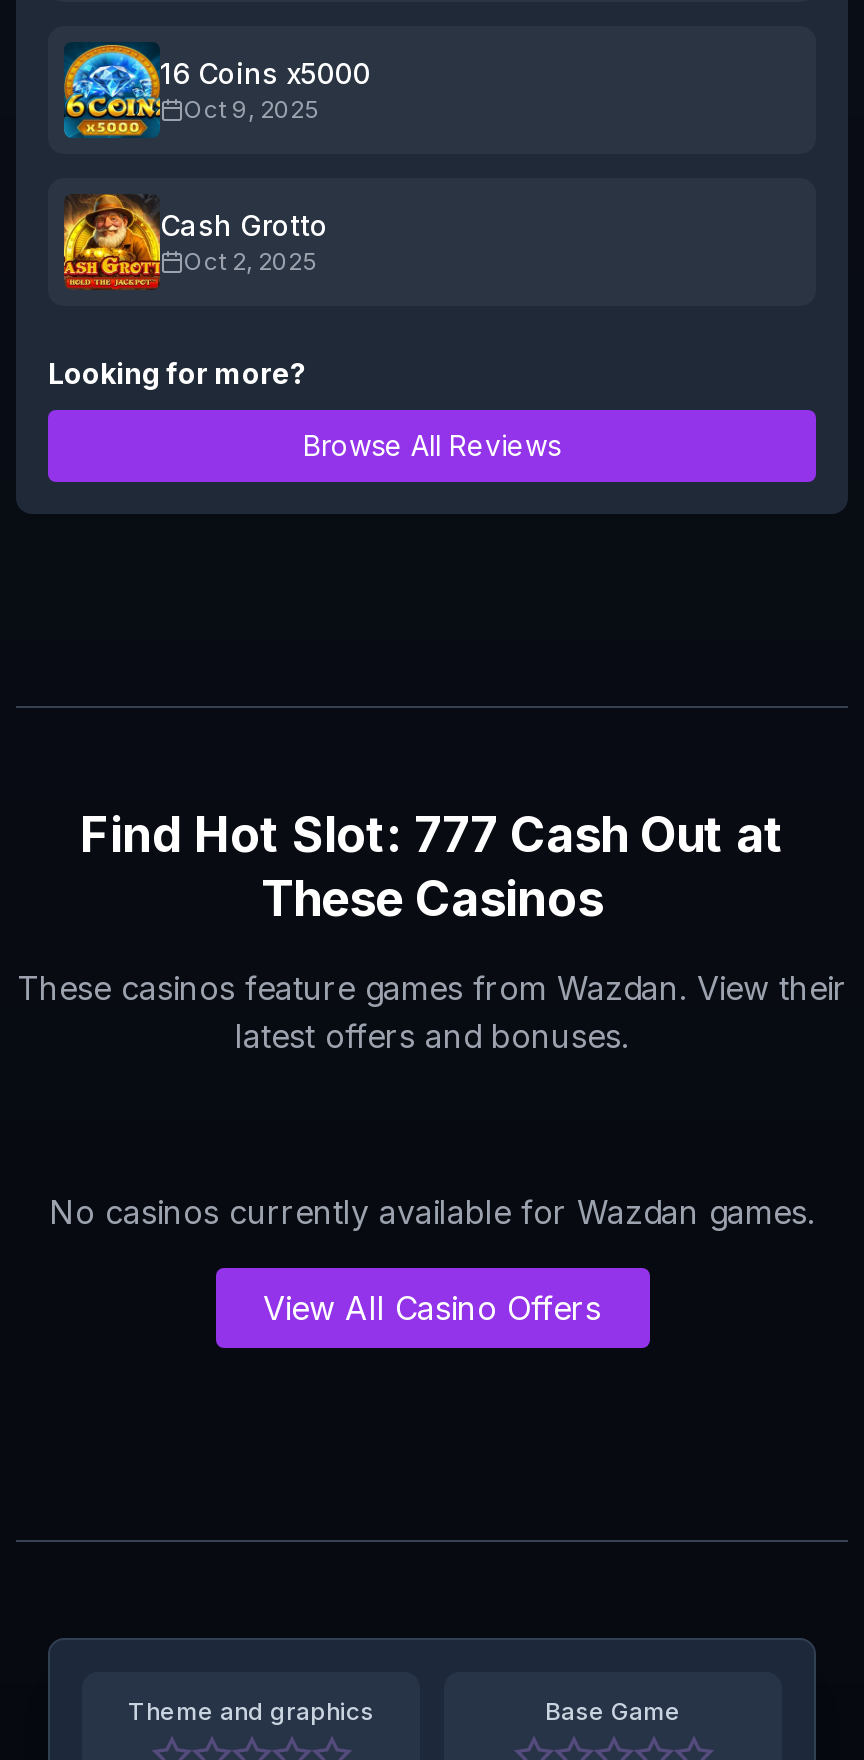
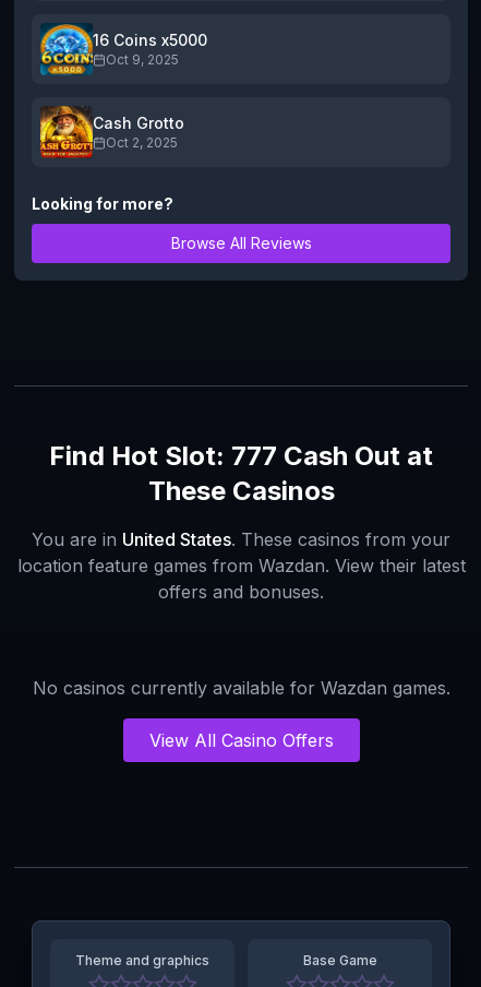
- These casinos feature games from Wazdan. View their
- latest offers and bonuses.
+ You are in United States. These casinos from your
+ location feature games from Wazdan. View their latest
+ offers and bonuses.
